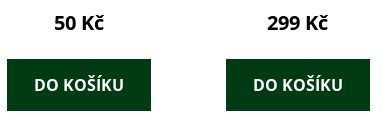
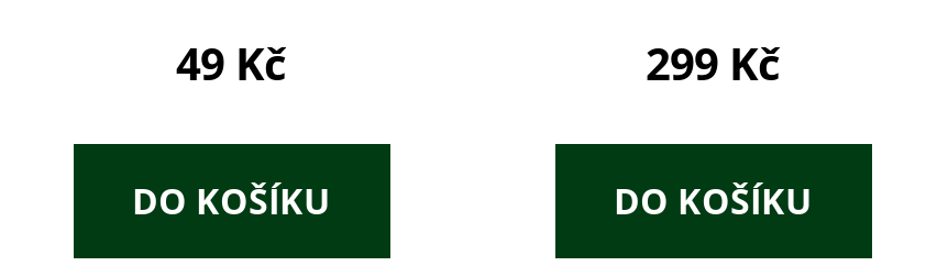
- 50 Kč
+ 49 Kč
